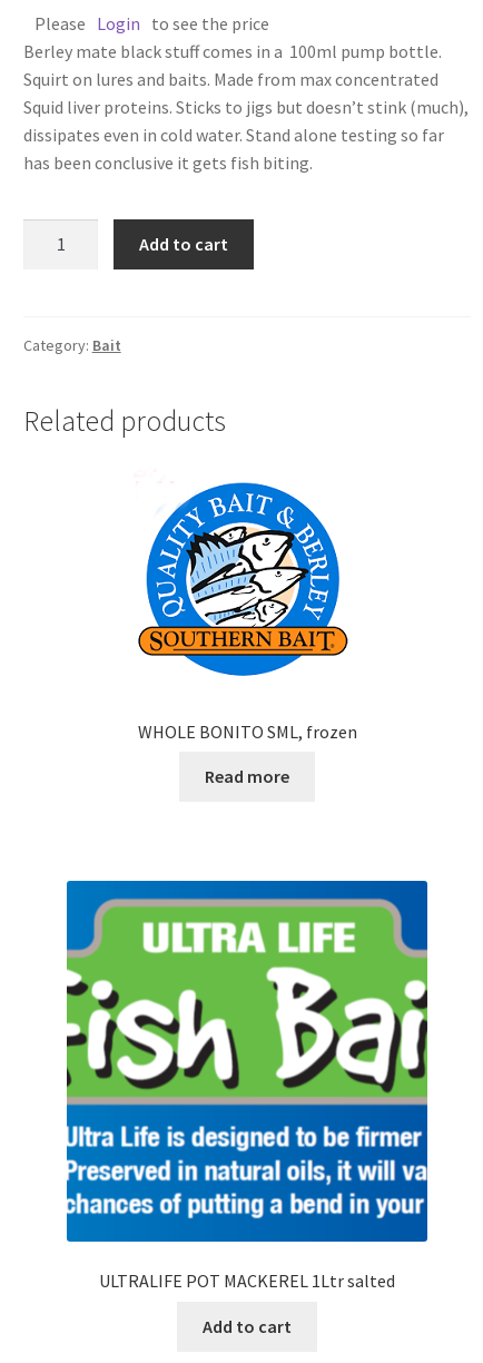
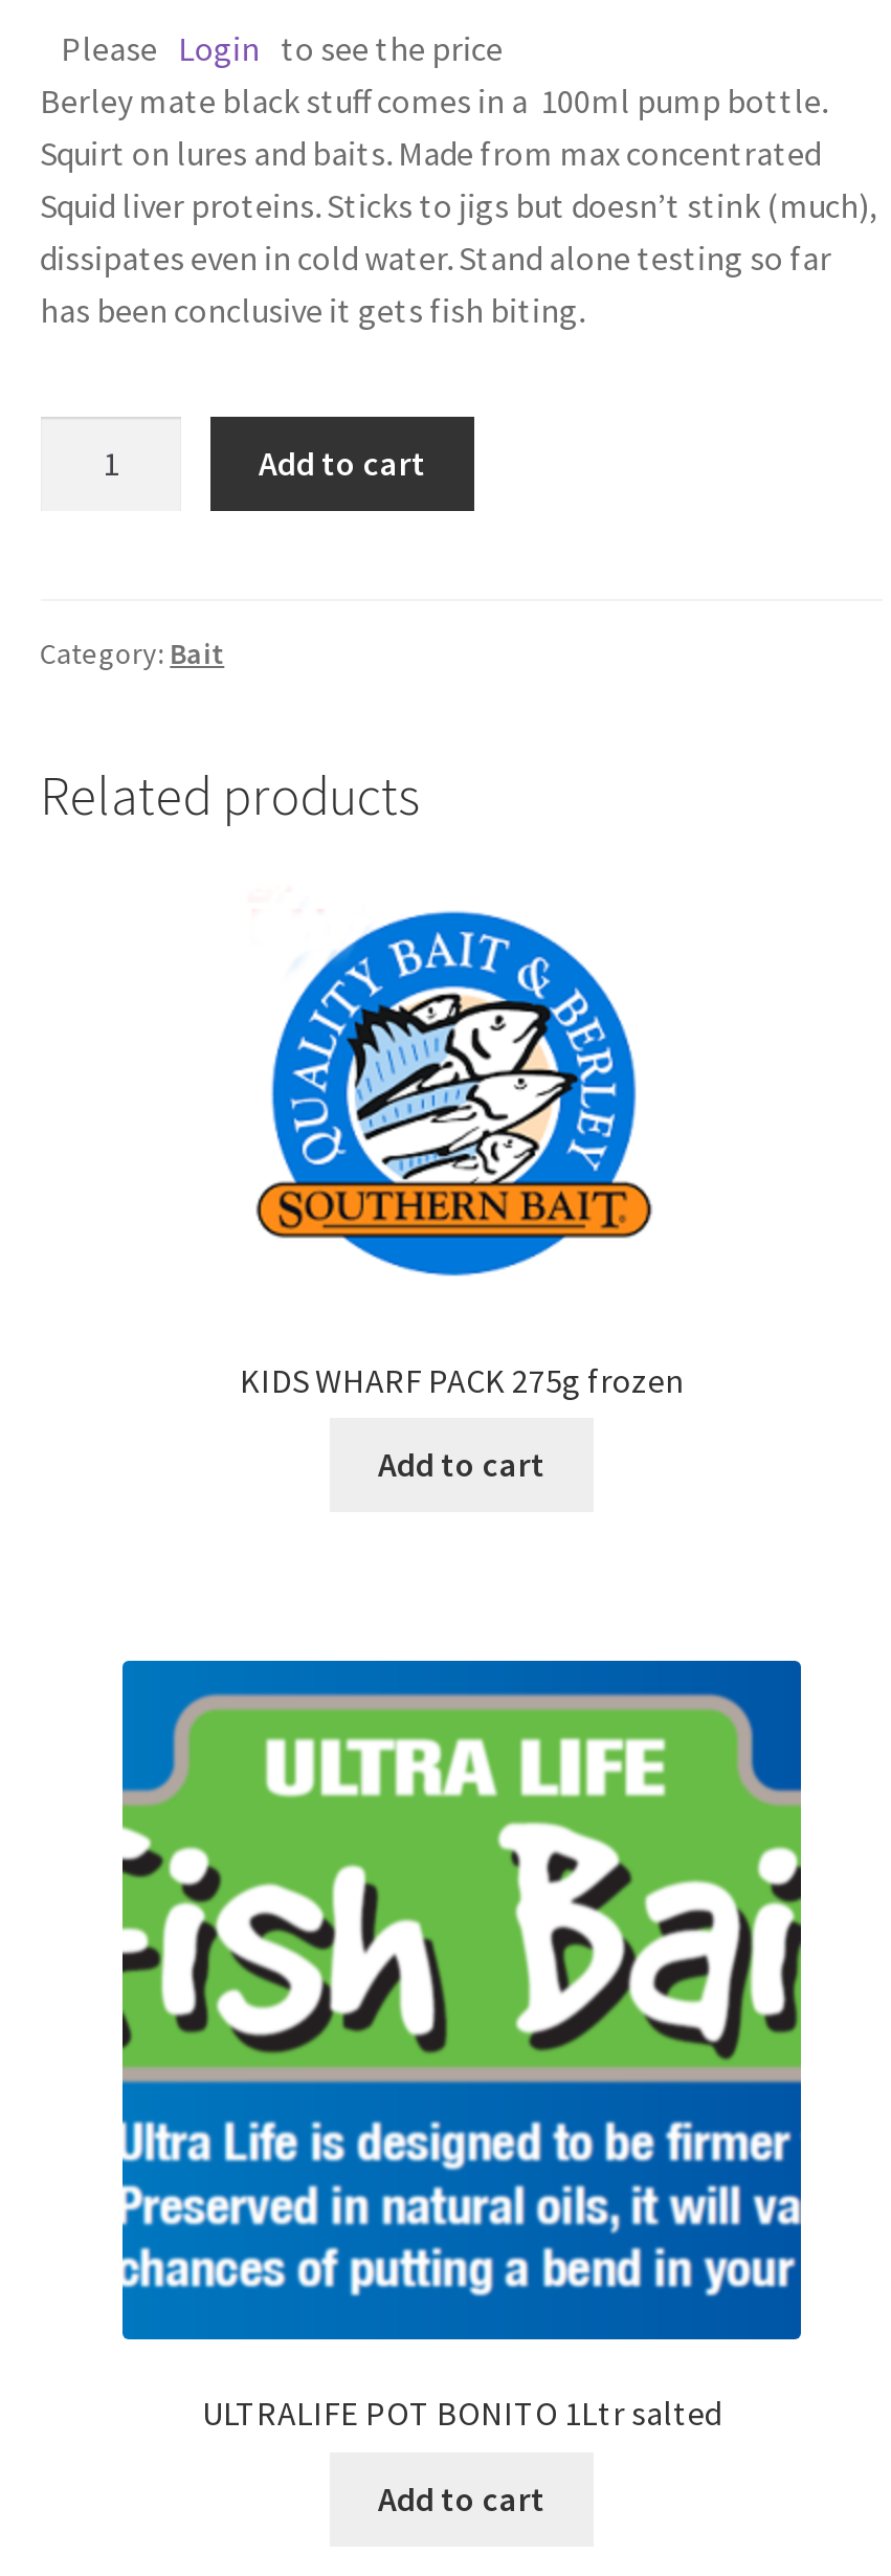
- WHOLE BONITO SML, frozen
+ KIDS WHARF PACK 275g frozen

- Read more
+ Add to cart

- ULTRALIFE POT MACKEREL 1Ltr salted
+ ULTRALIFE POT BONITO 1Ltr salted
